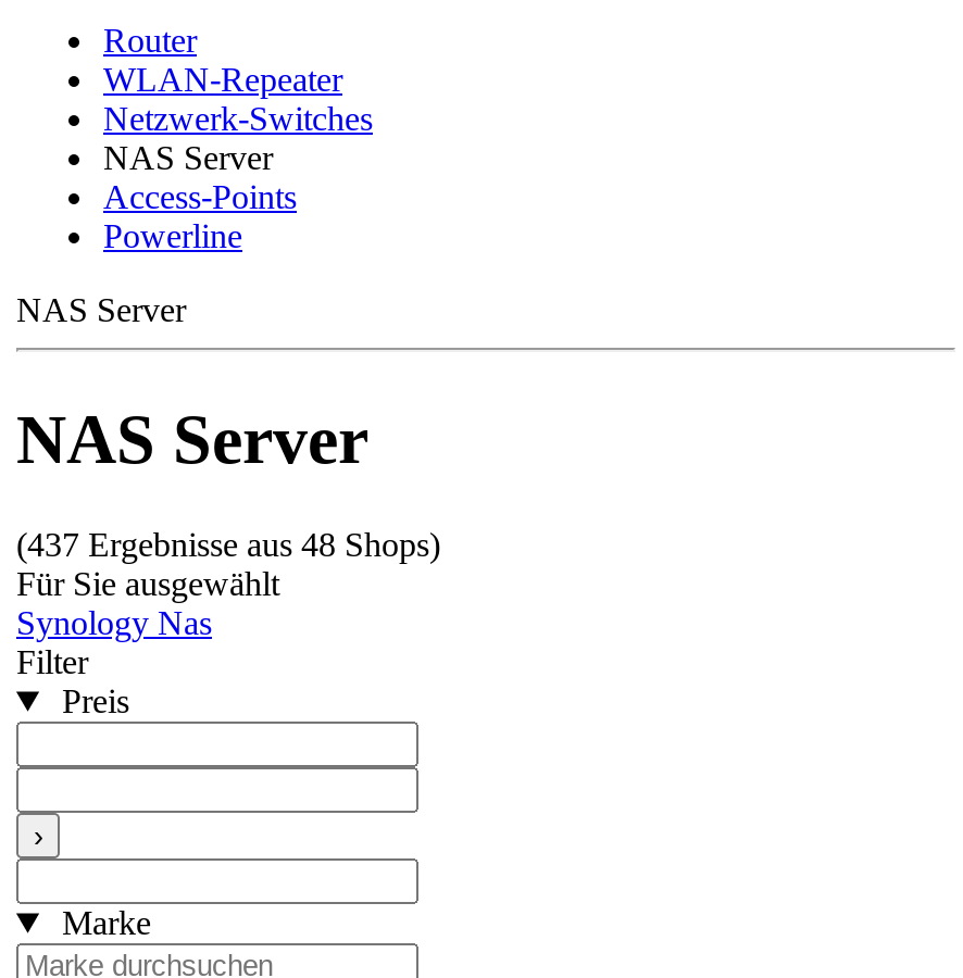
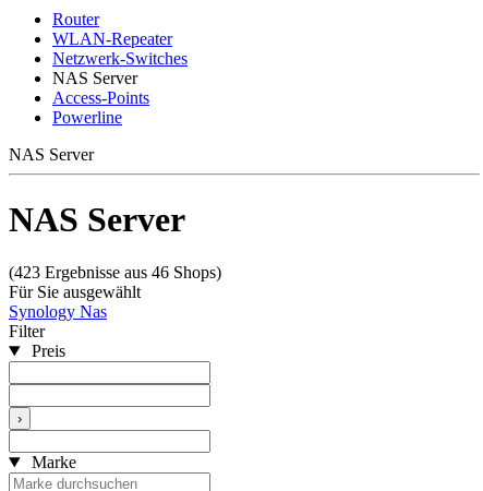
- (437 Ergebnisse aus 48 Shops)
+ (423 Ergebnisse aus 46 Shops)
